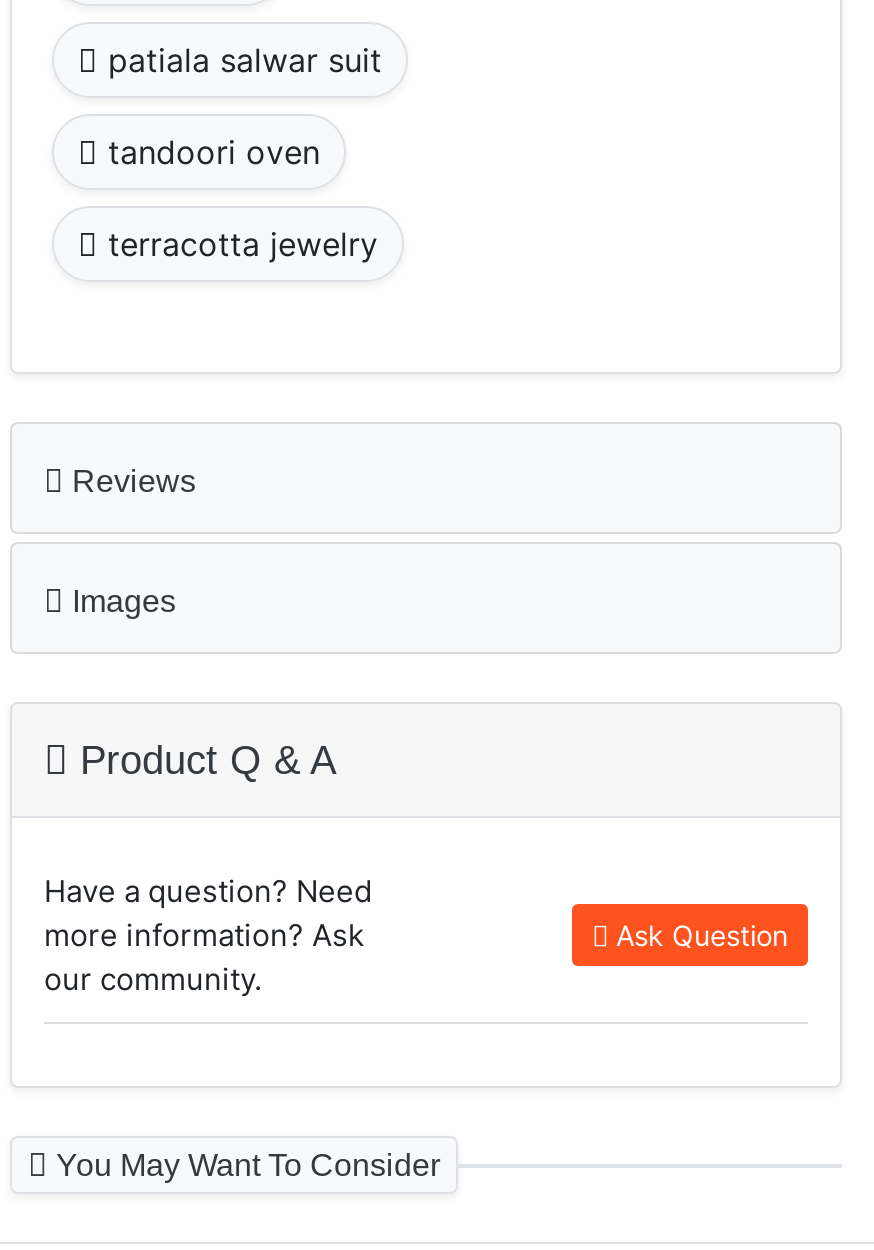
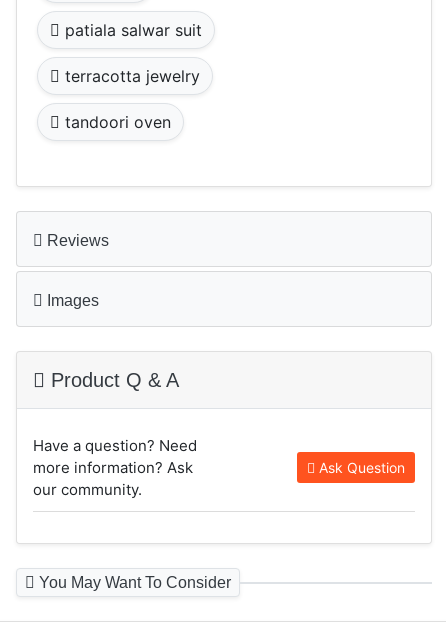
moved down: tandoori oven

moved up: terracotta jewelry
